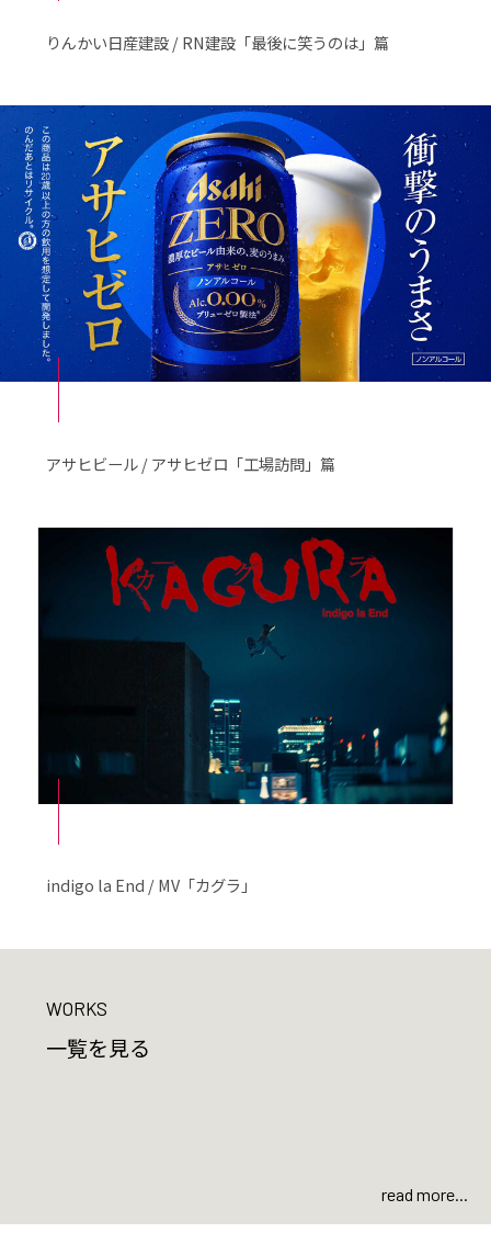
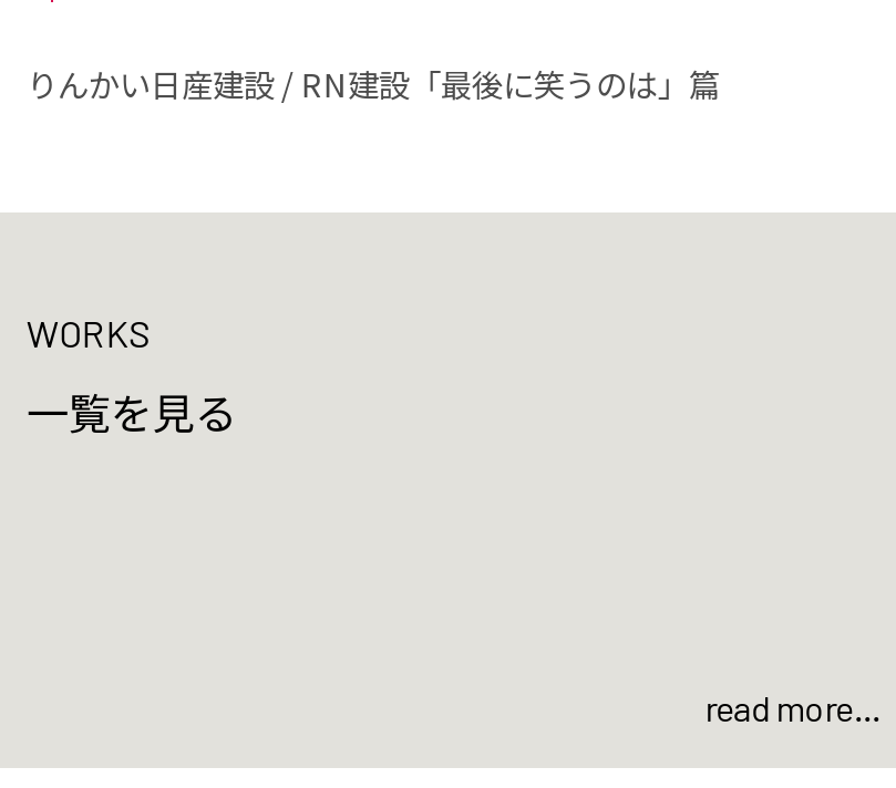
- [image]
- アサヒビール / アサヒゼロ「工場訪問」篇

- [image]
- indigo la End / MV「カグラ」
